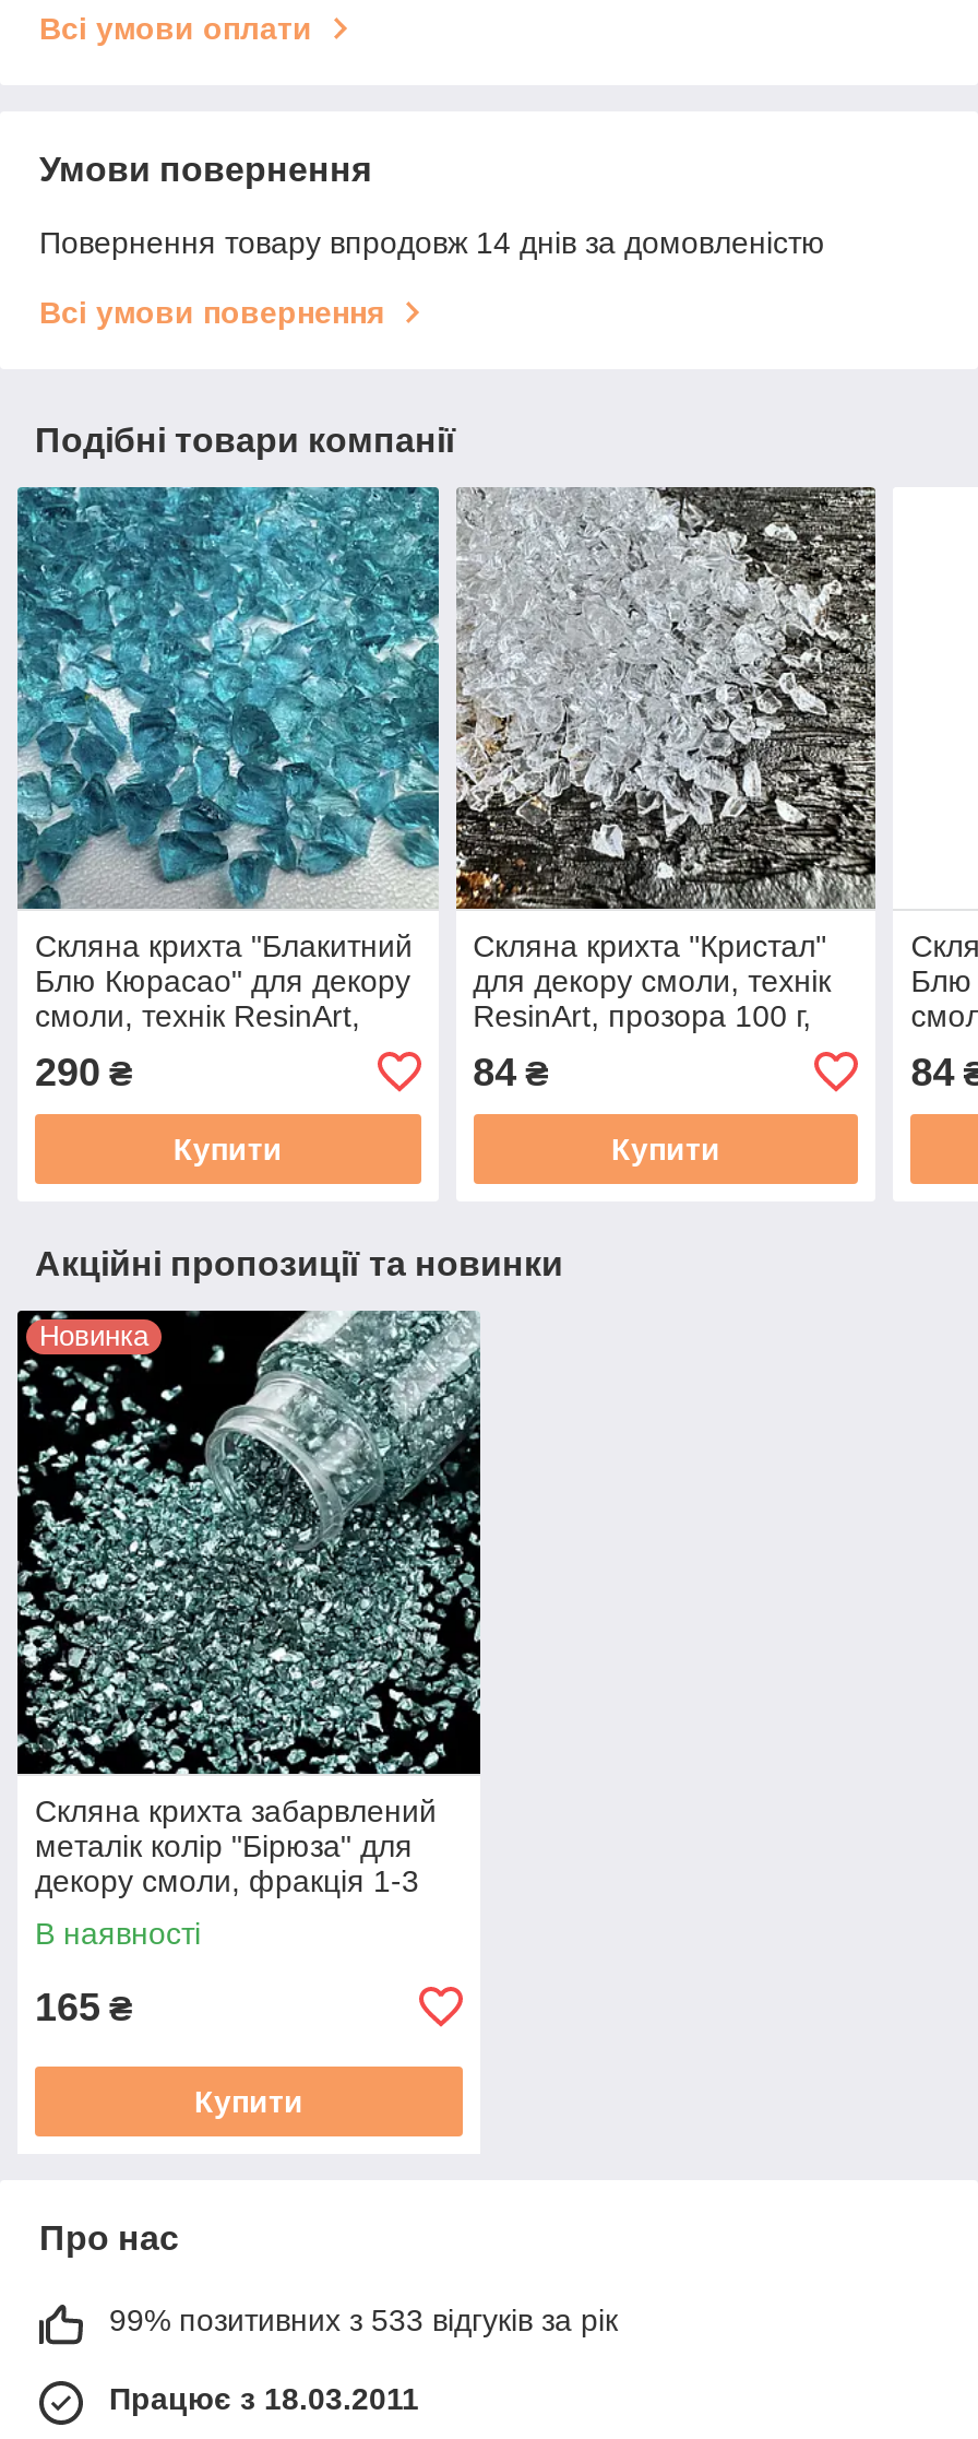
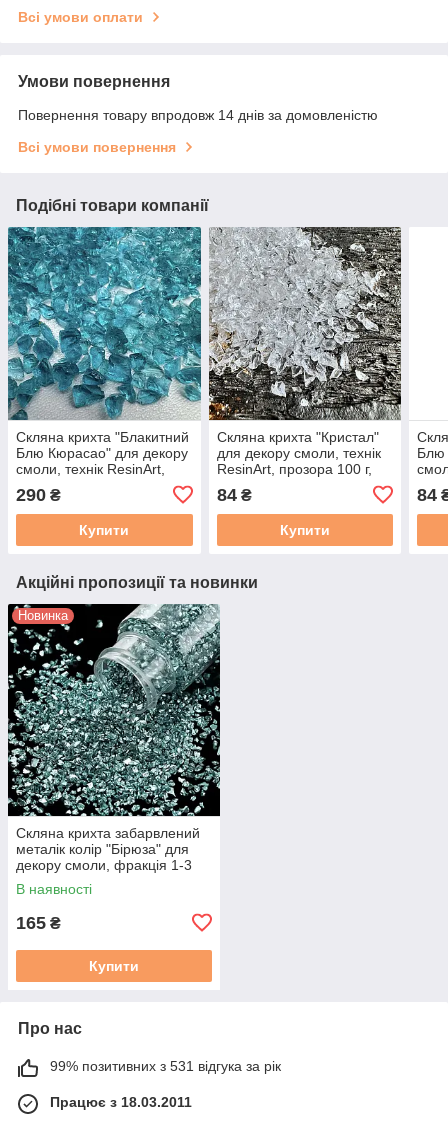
- 99% позитивних з 533 відгуків за рік
+ 99% позитивних з 531 відгука за рік
